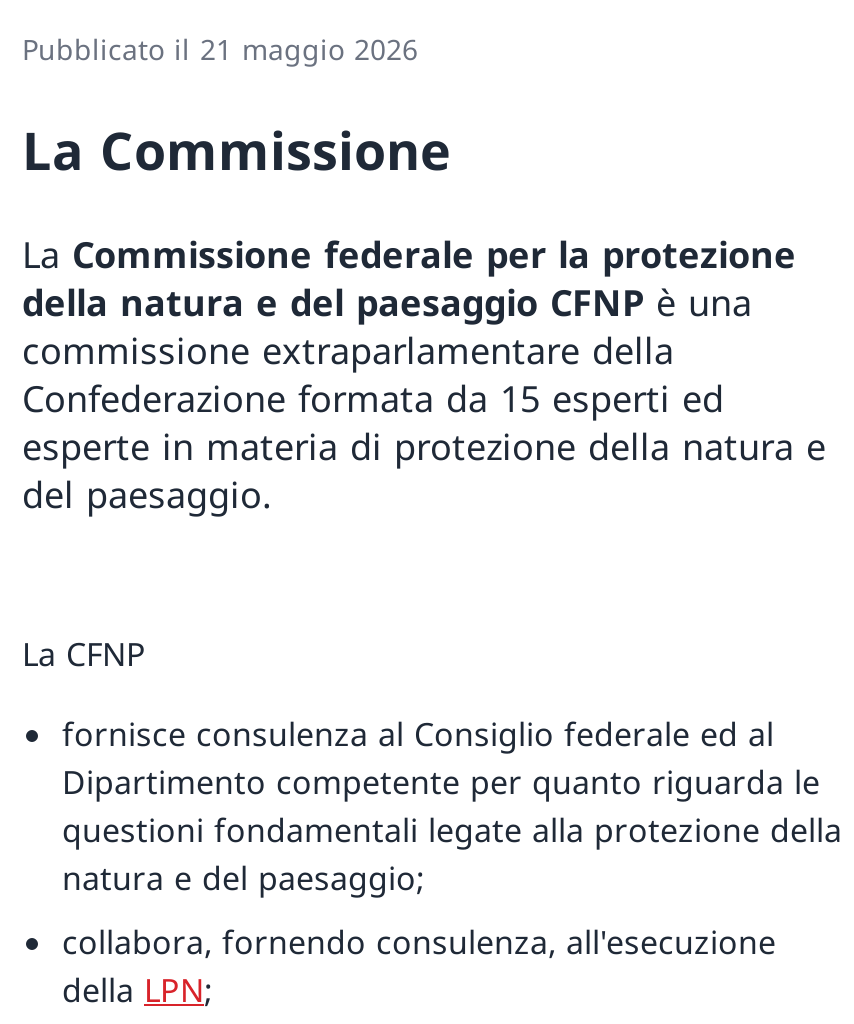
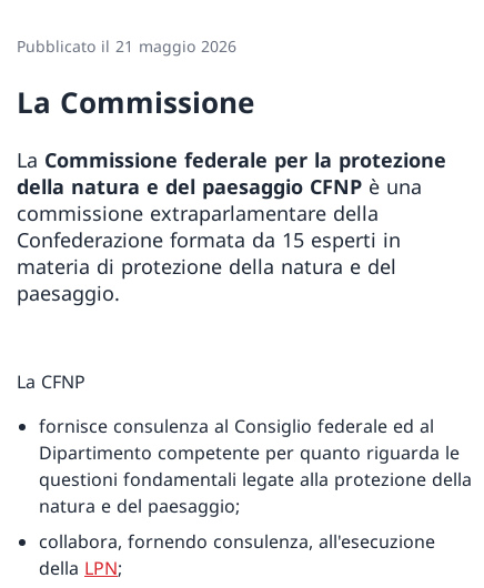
- Confederazione formata da 15 esperti ed
- esperte in materia di protezione della natura e
- del paesaggio.
+ Confederazione formata da 15 esperti in
+ materia di protezione della natura e del
+ paesaggio.
